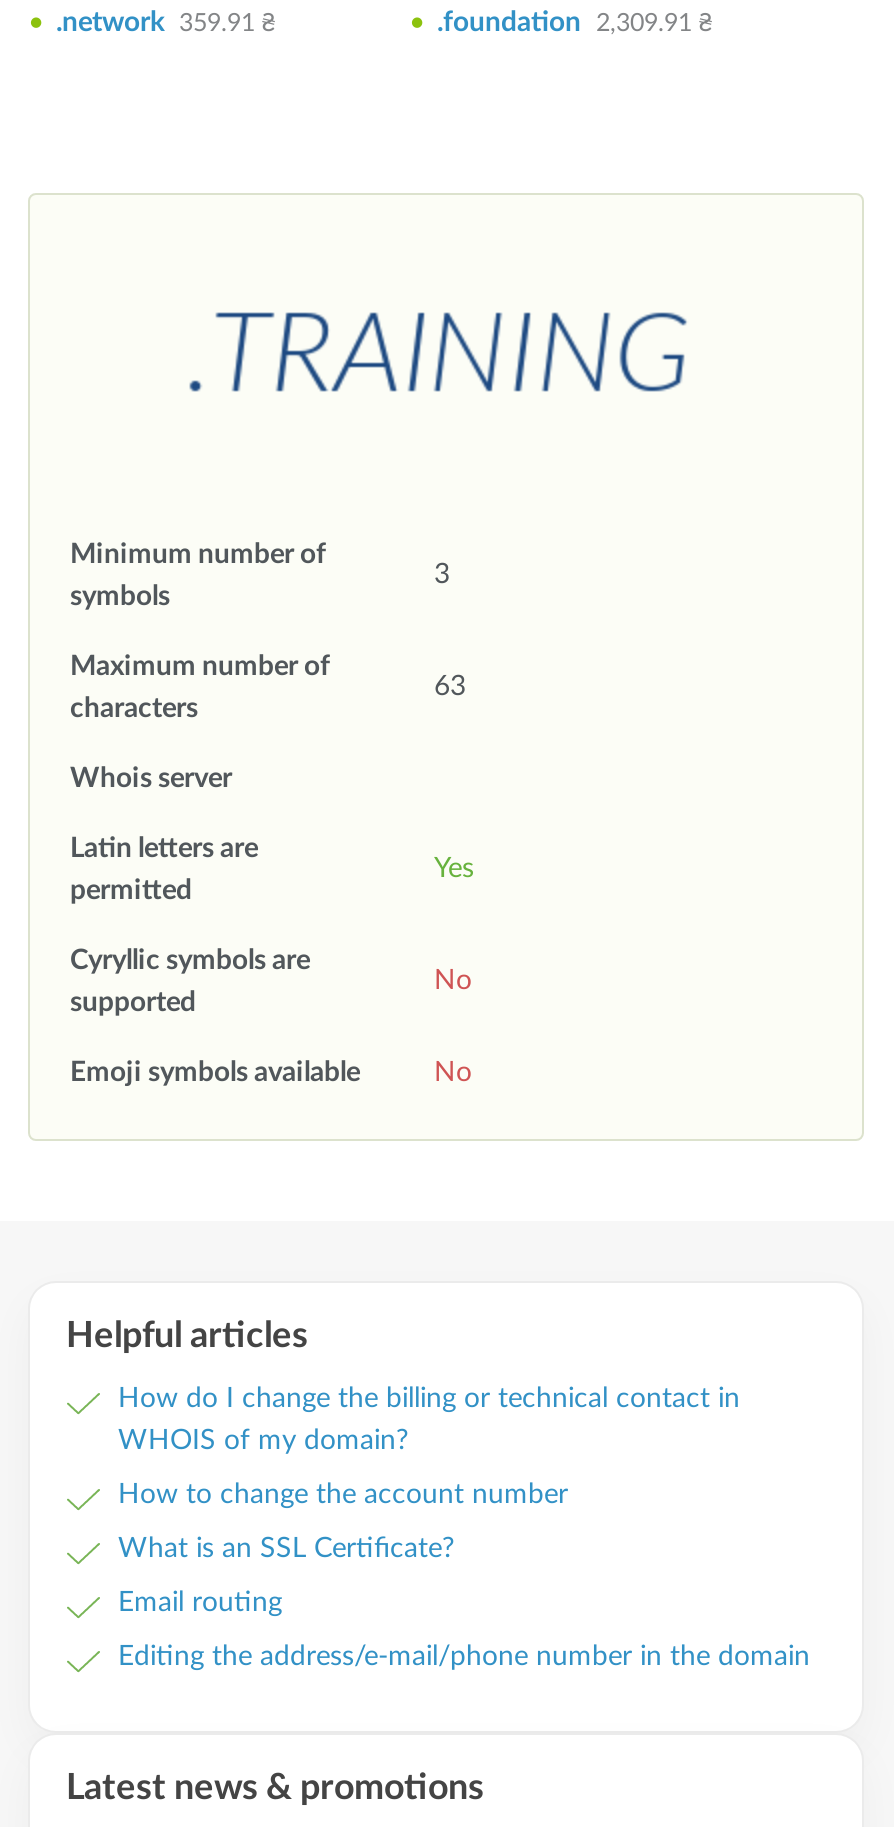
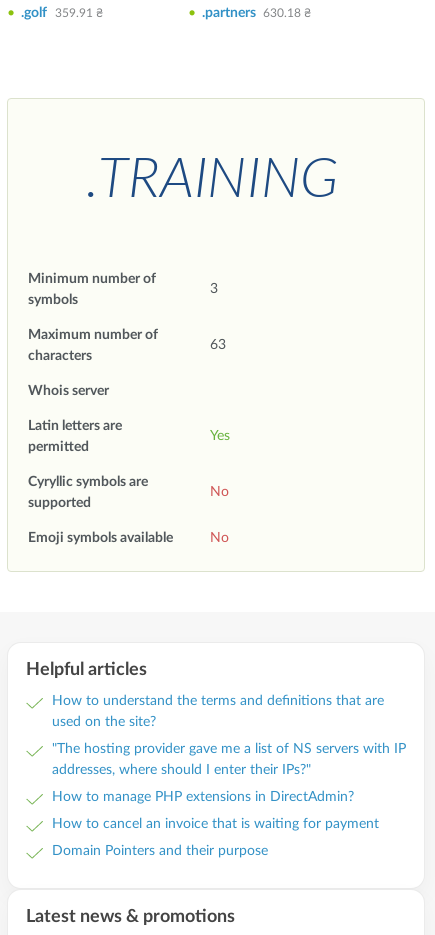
- .network
+ .golf

- .foundation
- 2,309.91 ₴
+ .partners
+ 630.18 ₴

- How do I change the billing or technical contact in
- WHOIS of my domain?
- How to change the account number
- What is an SSL Certificate?
- Email routing
- Editing the address/e-mail/phone number in the domain
+ How to understand the terms and definitions that are
+ used on the site?
+ "The hosting provider gave me a list of NS servers with IP
+ addresses, where should I enter their IPs?"
+ How to manage PHP extensions in DirectAdmin?
+ How to cancel an invoice that is waiting for payment
+ Domain Pointers and their purpose
